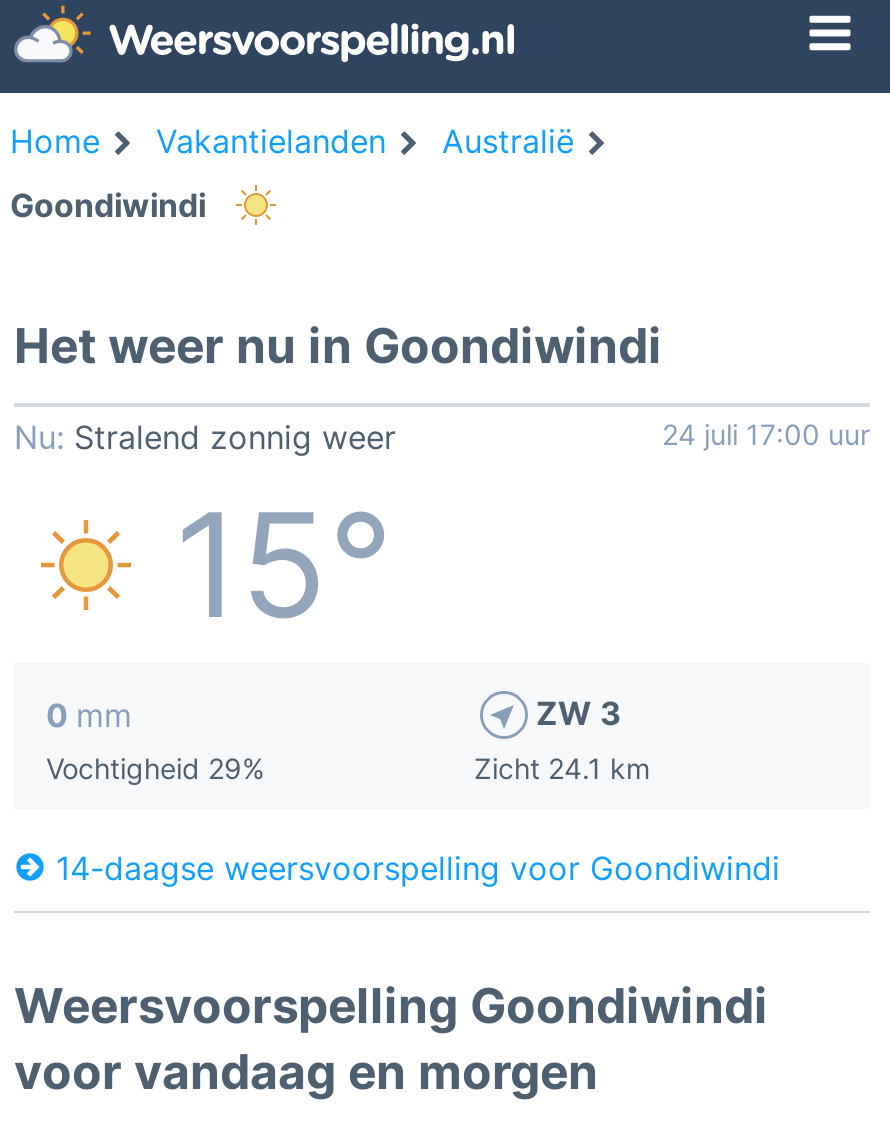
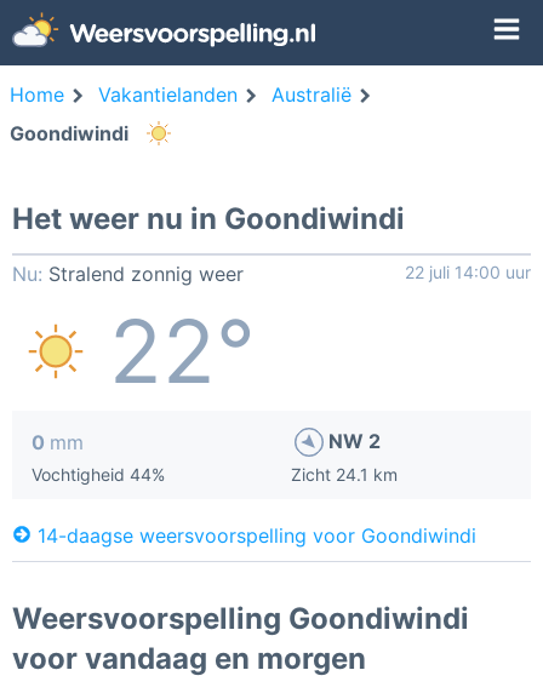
- 24 juli 17:00 uur
+ 22 juli 14:00 uur

- 15°
+ 22°

- ZW 3
+ NW 2

- Vochtigheid 29%
+ Vochtigheid 44%
